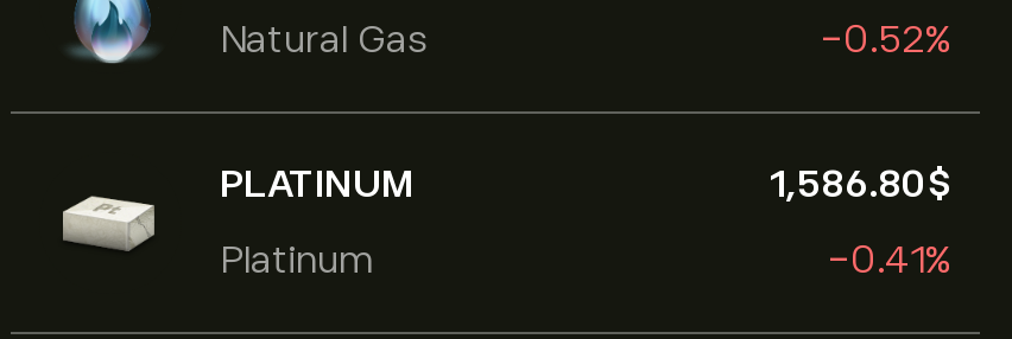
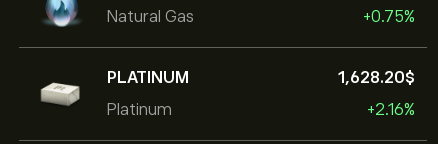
- -0.52%
+ +0.75%

- 1,586.80$
+ 1,628.20$

- -0.41%
+ +2.16%
